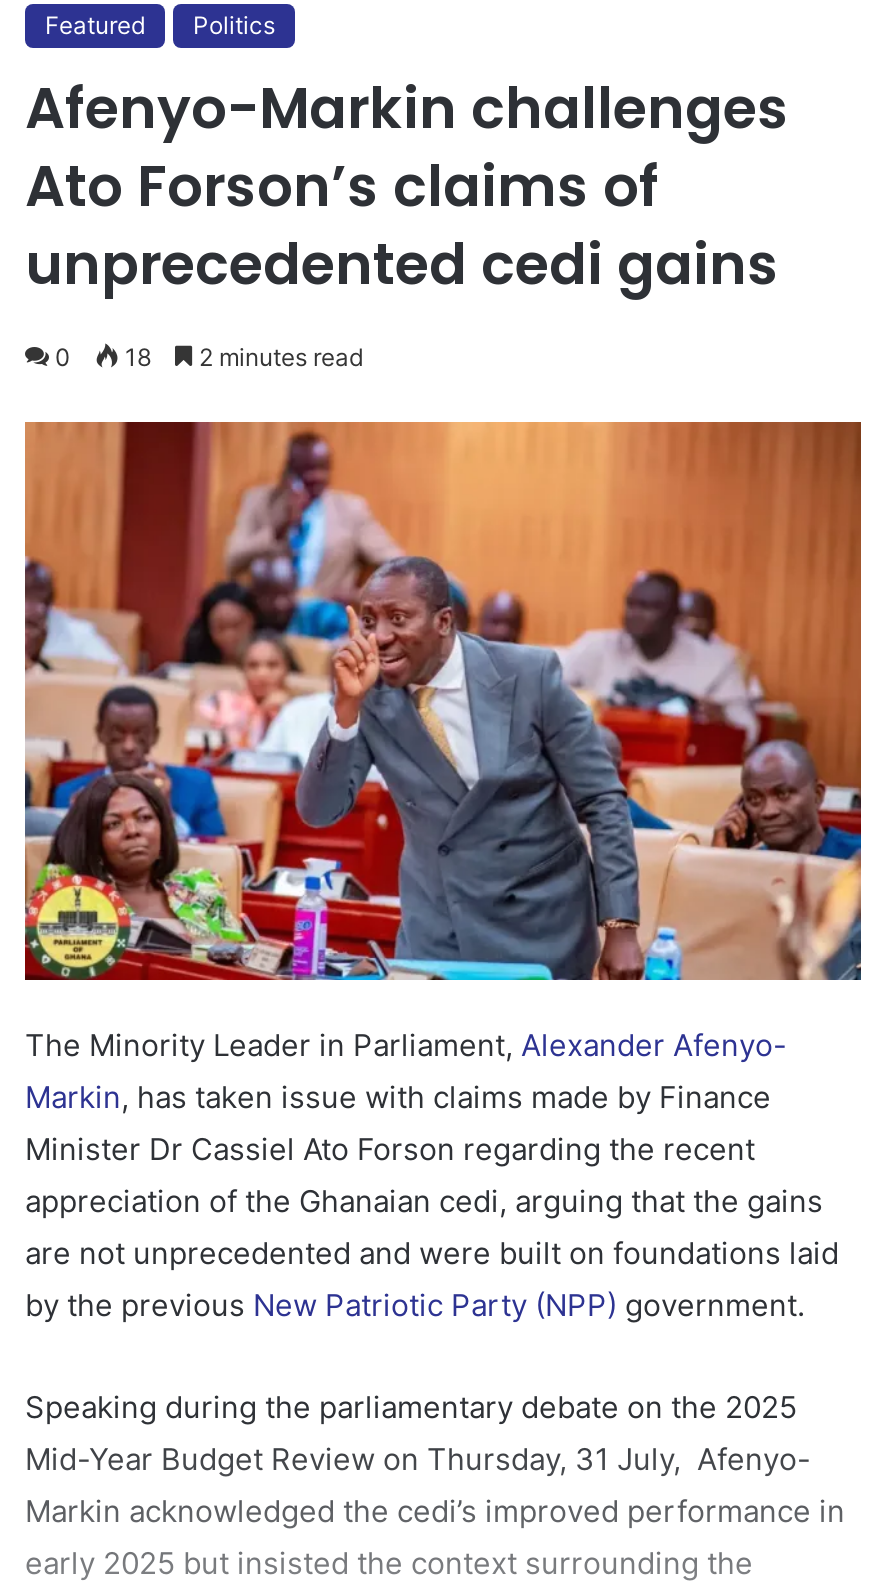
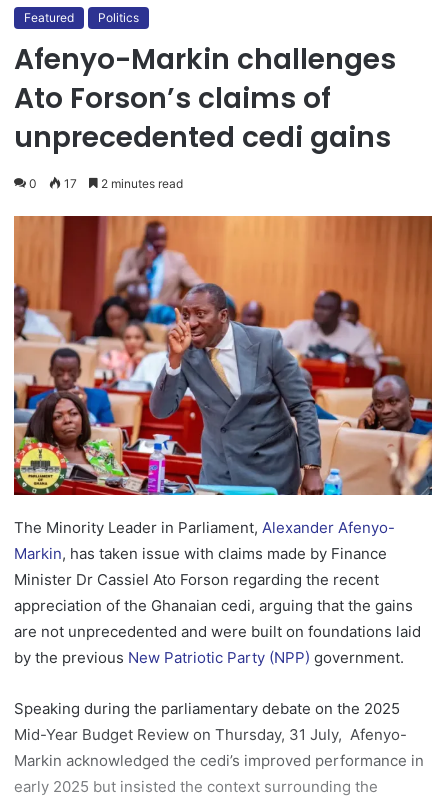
- 0 18 2 minutes read
+ 0 17 2 minutes read
